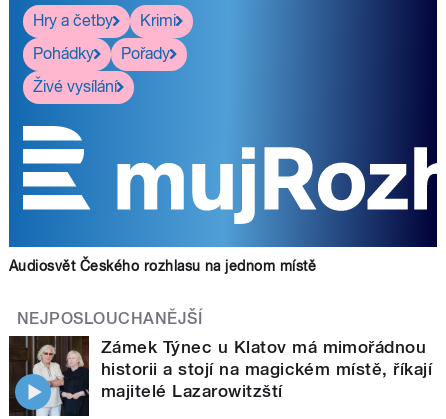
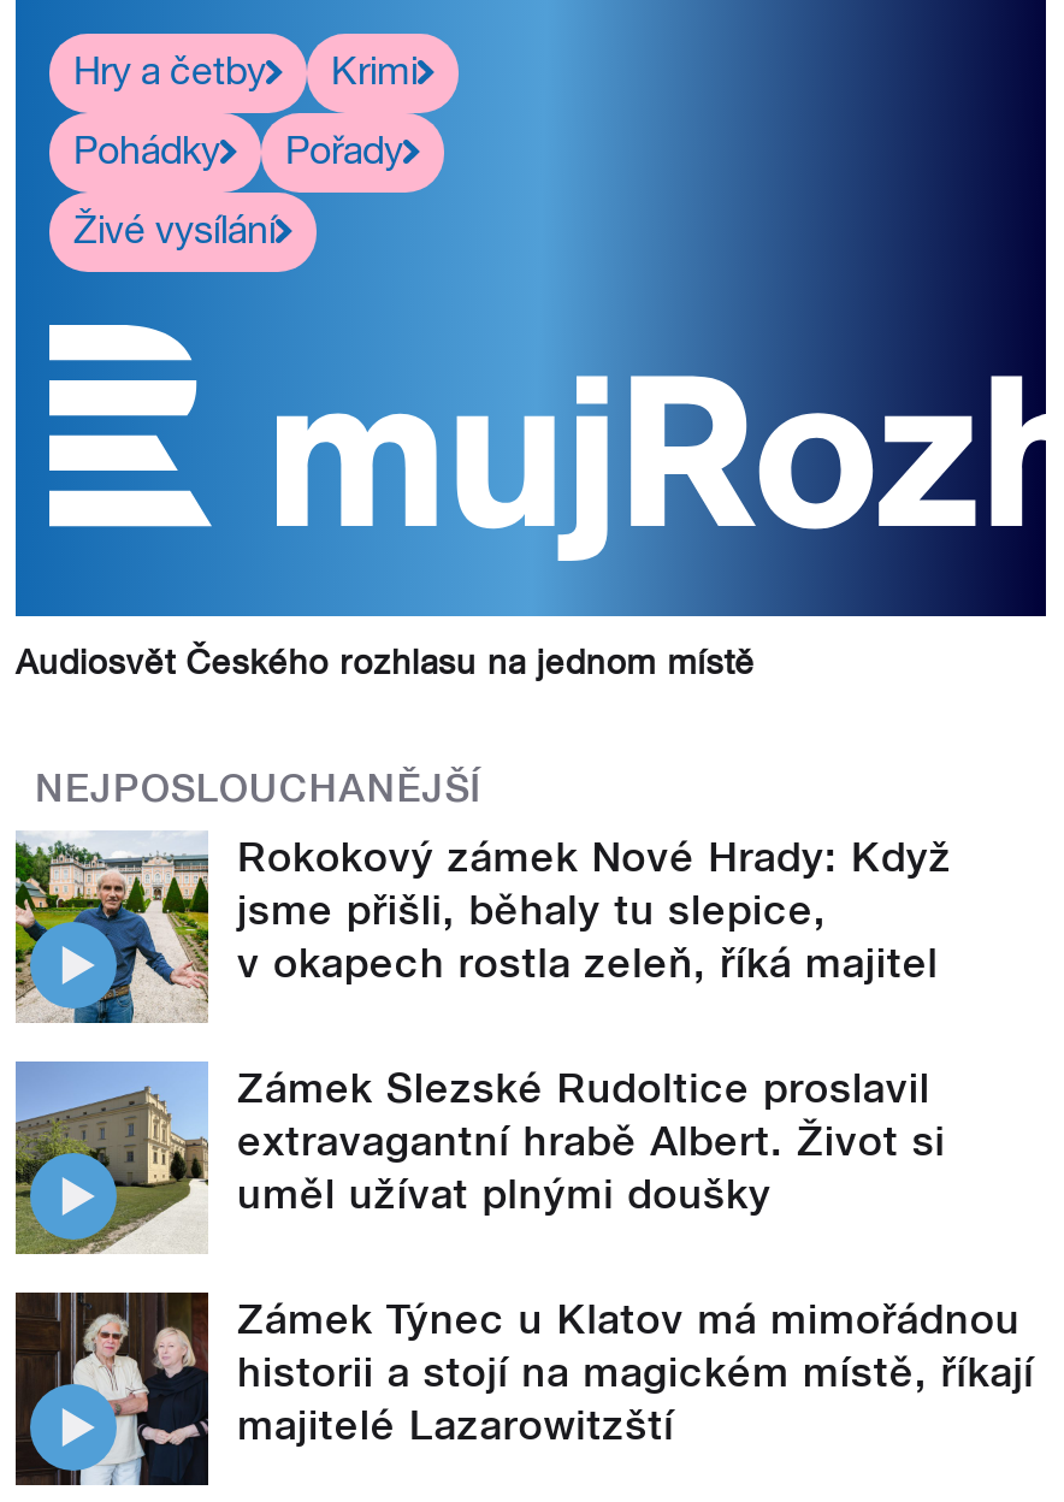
+ [image]
+ Rokokový zámek Nové Hrady: Když
+ jsme přišli, běhaly tu slepice,
+ v okapech rostla zeleň, říká majitel
+ Zámek Slezské Rudoltice proslavil
+ extravagantní hrabě Albert. Život si
+ uměl užívat plnými doušky

+ [image]
